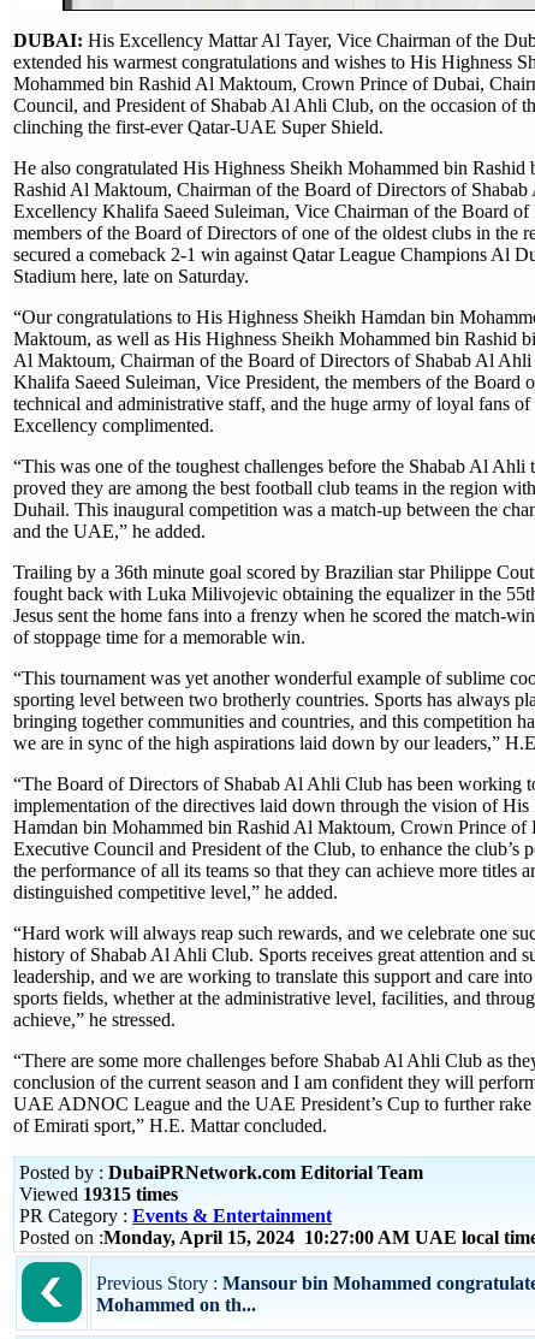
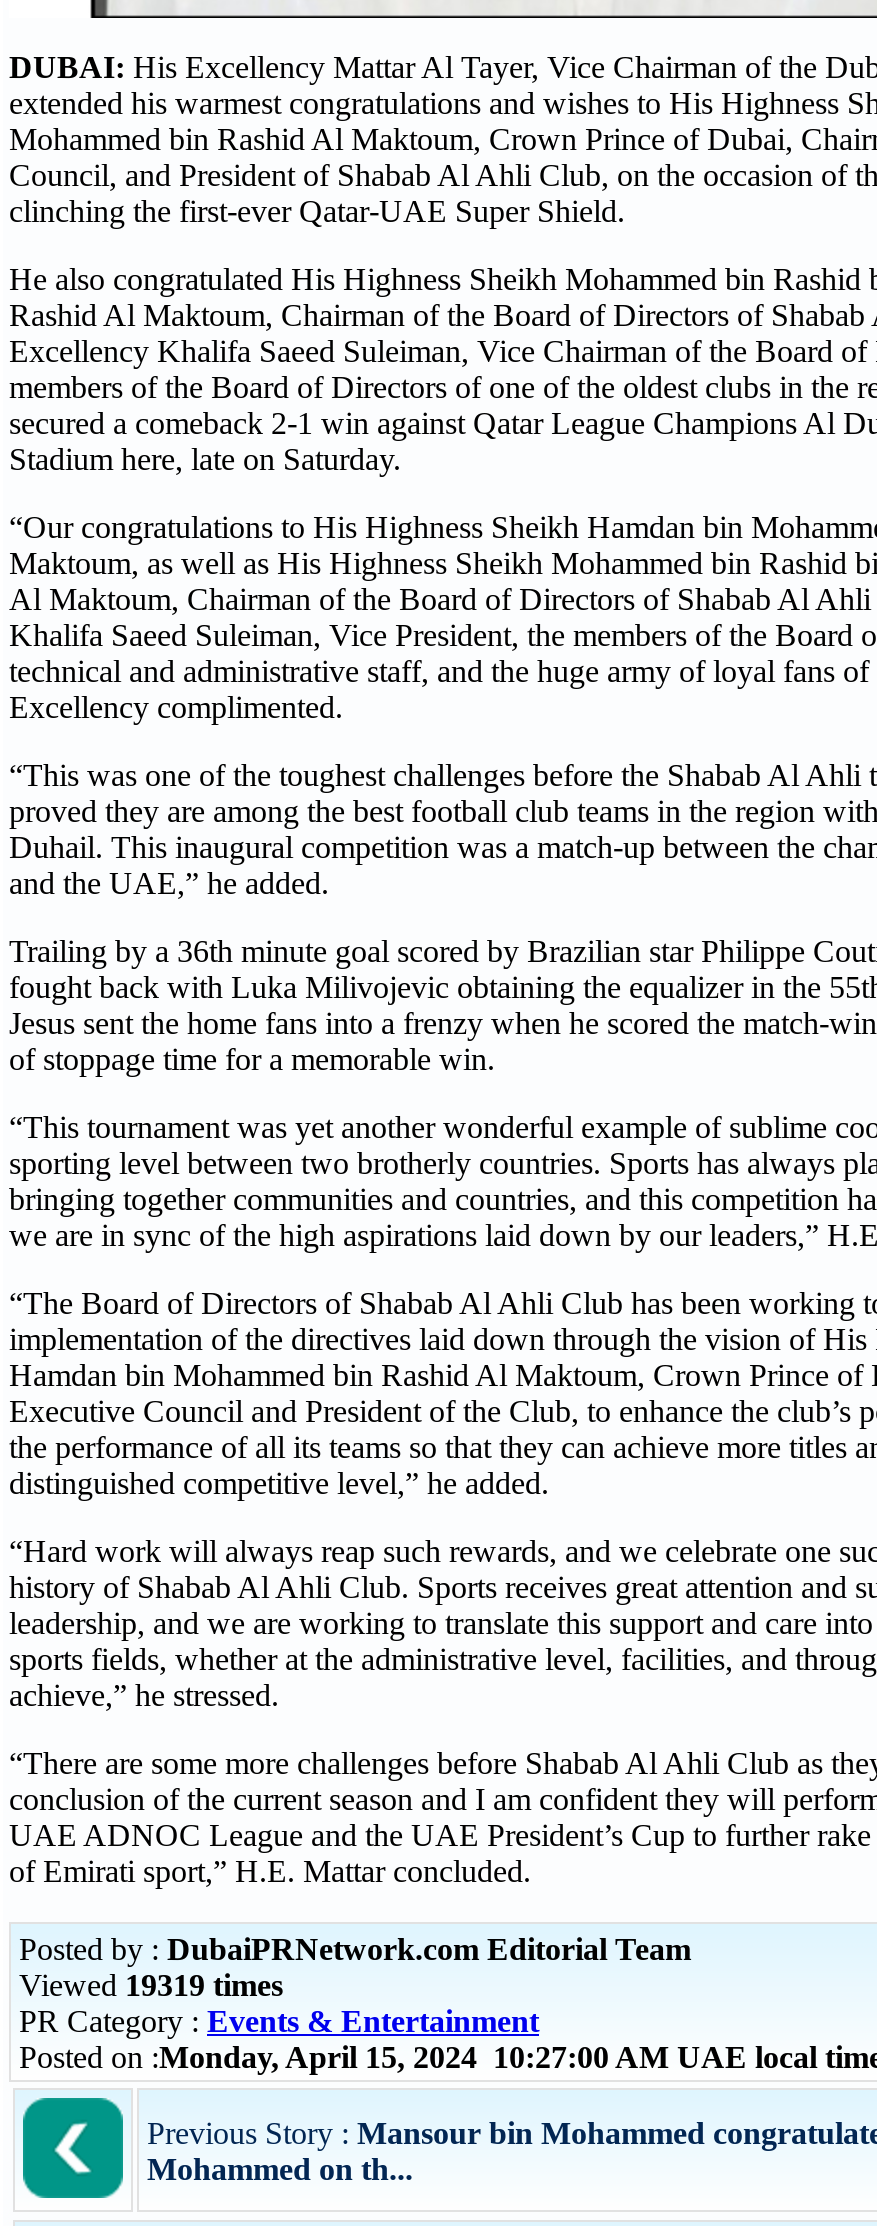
- Viewed 19315 times
+ Viewed 19319 times
